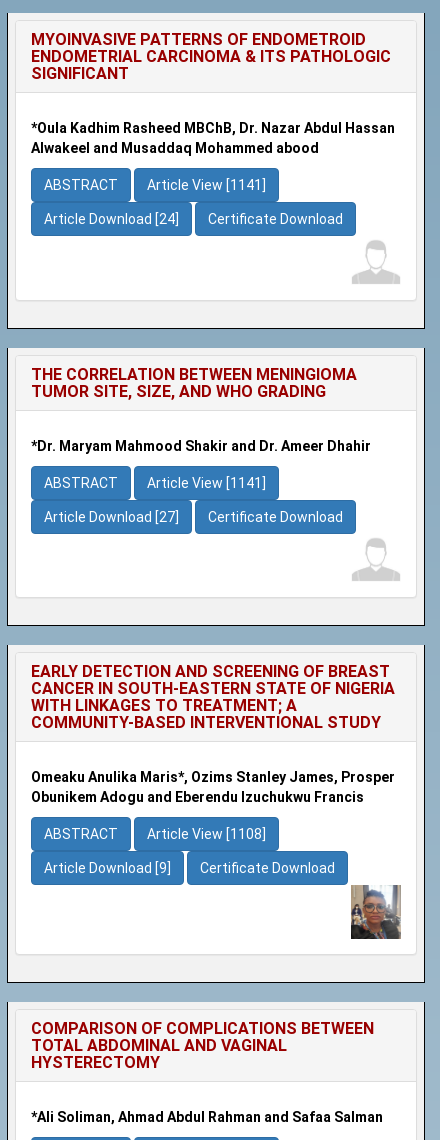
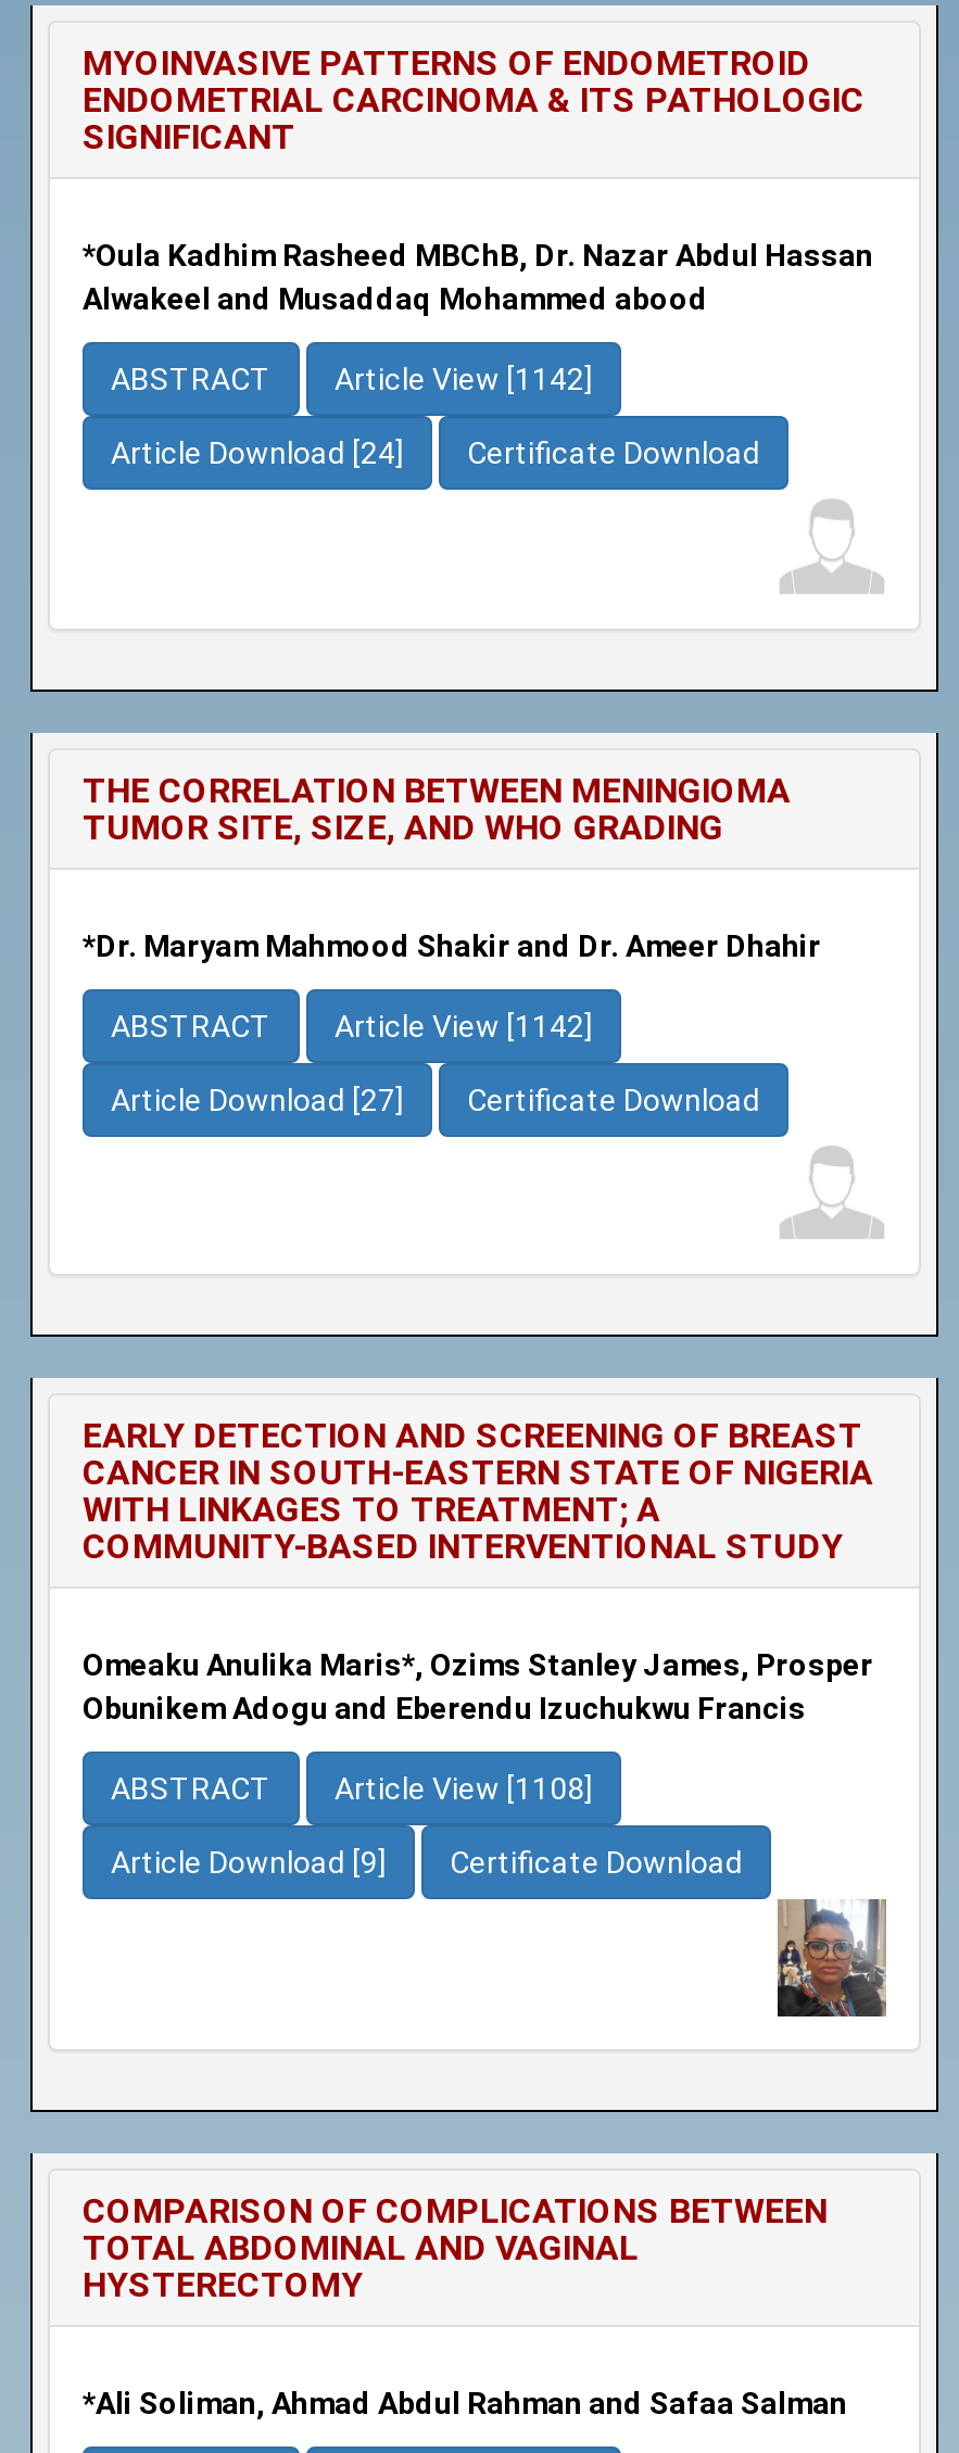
- ABSTRACT Article View [1141]
+ ABSTRACT Article View [1142]

- ABSTRACT Article View [1141]
+ ABSTRACT Article View [1142]
